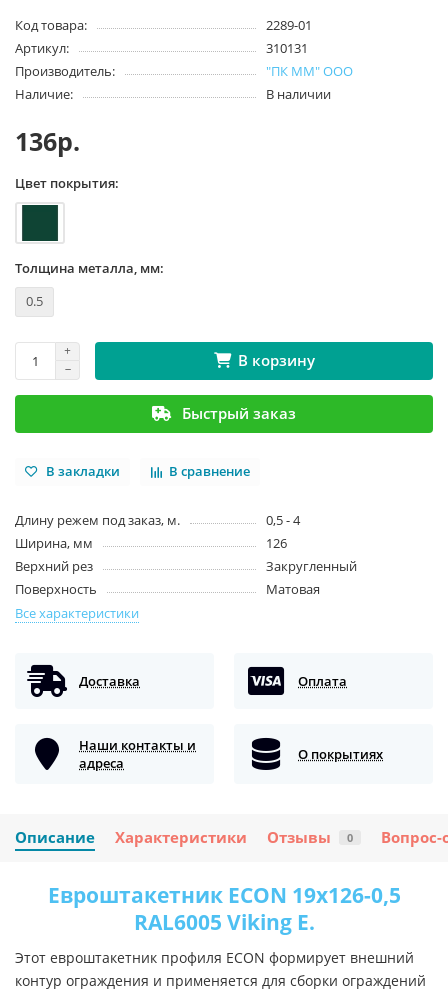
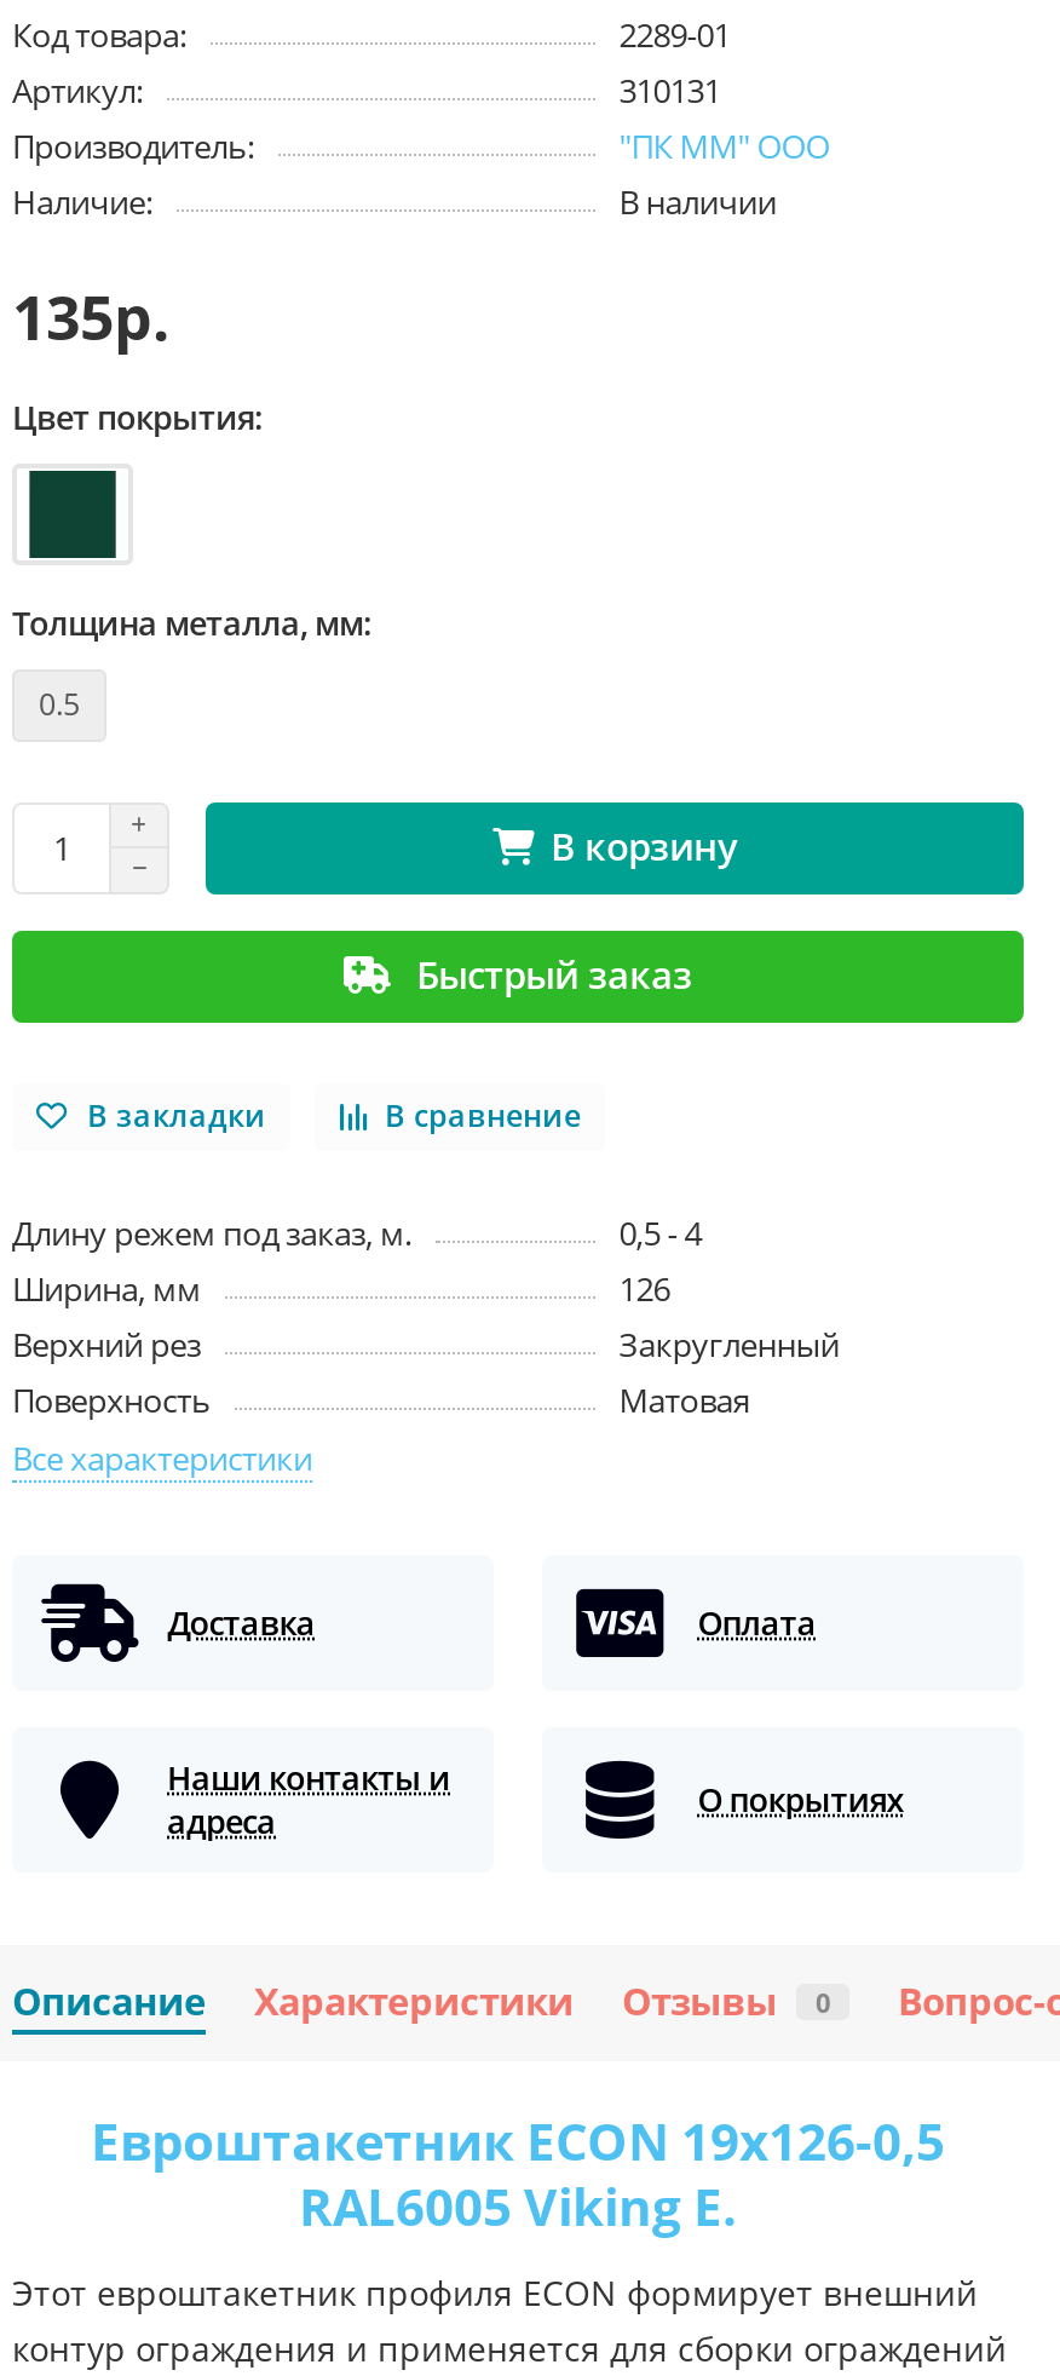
- 136р.
+ 135р.
